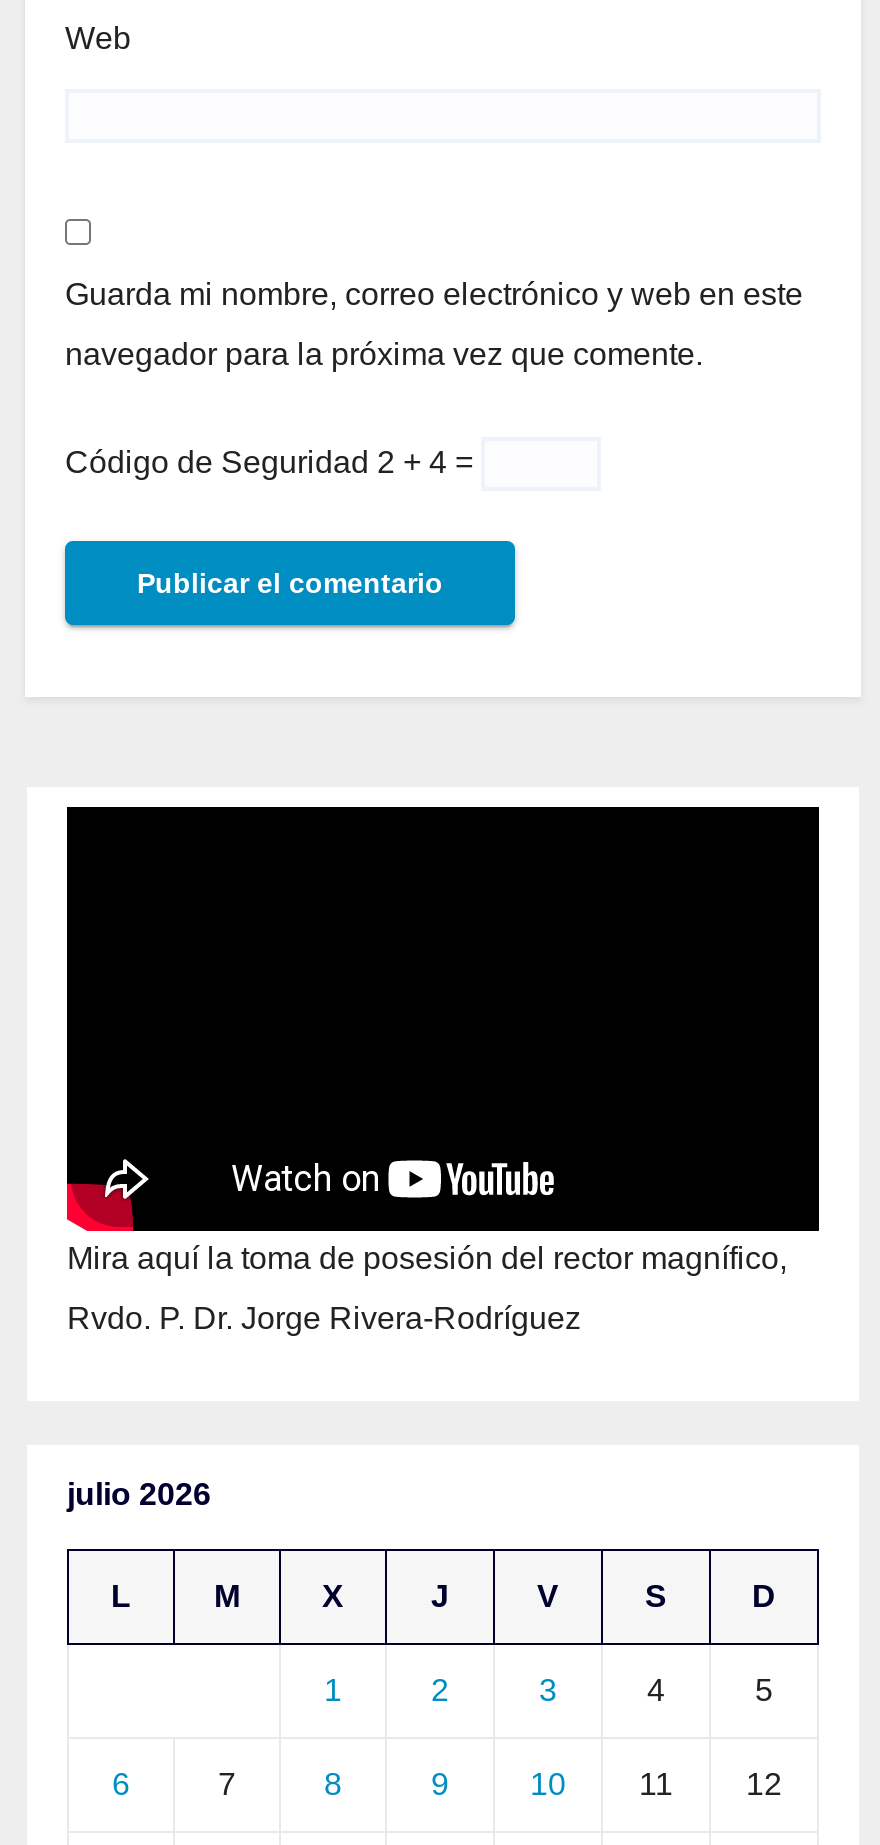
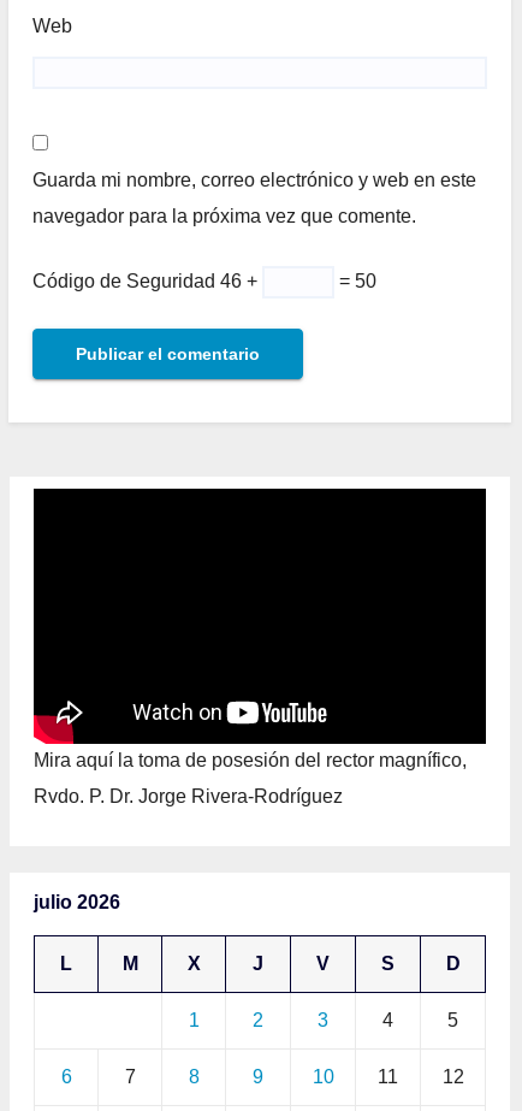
- Código de Seguridad 2 + 4 =
+ Código de Seguridad 46 +
+ = 50
